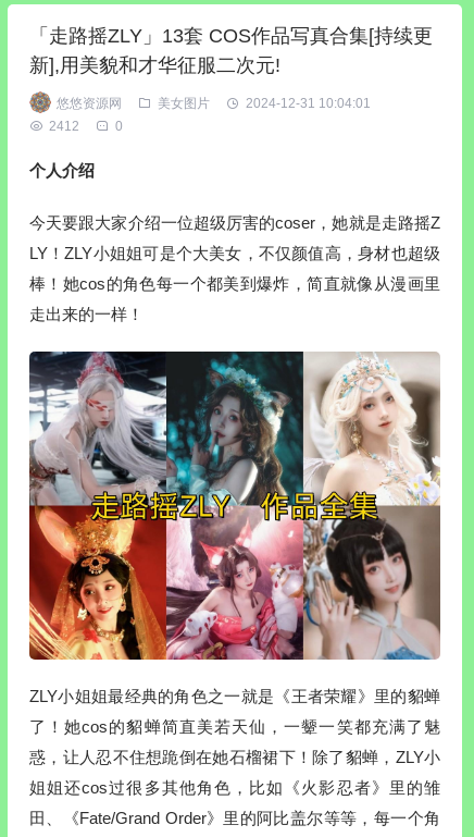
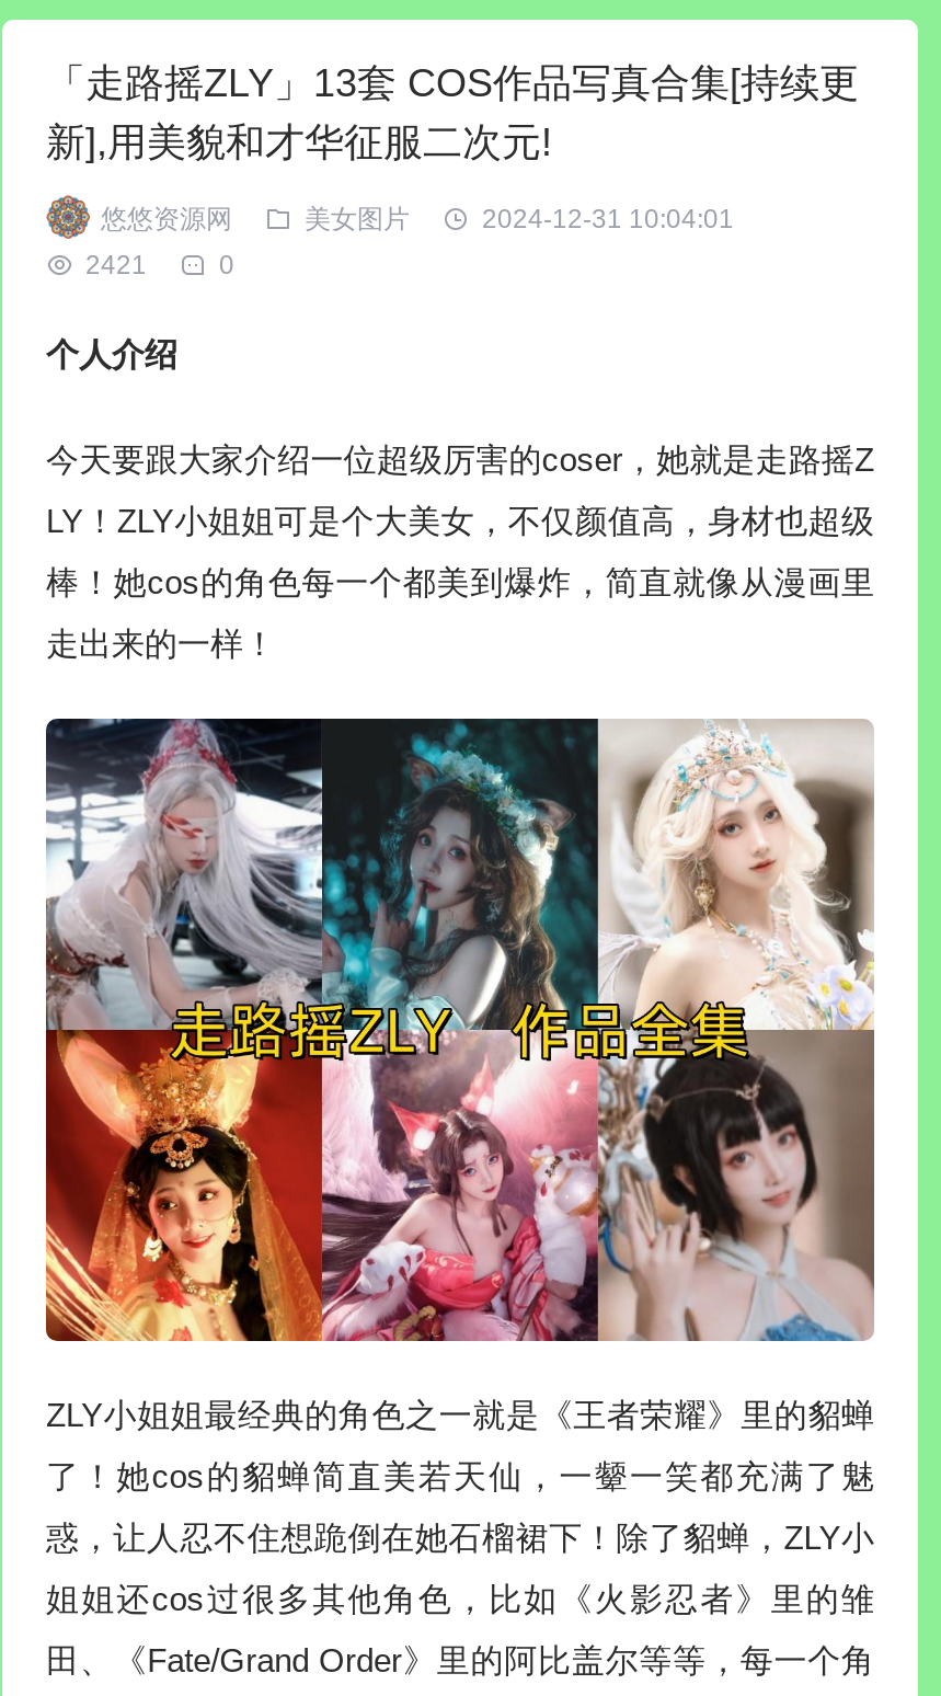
- 2412
+ 2421
